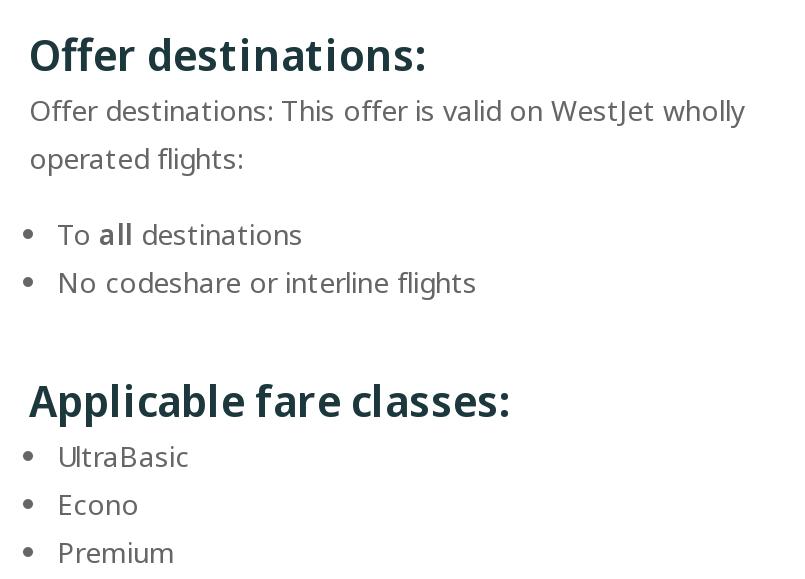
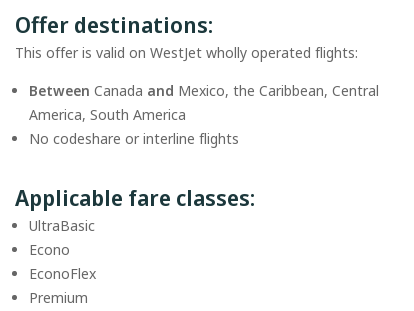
- Offer destinations: This offer is valid on WestJet wholly
- operated flights:
+ This offer is valid on WestJet wholly operated flights:

- To all destinations
+ Between Canada and Mexico, the Caribbean, Central
+ America, South America

+ EconoFlex
